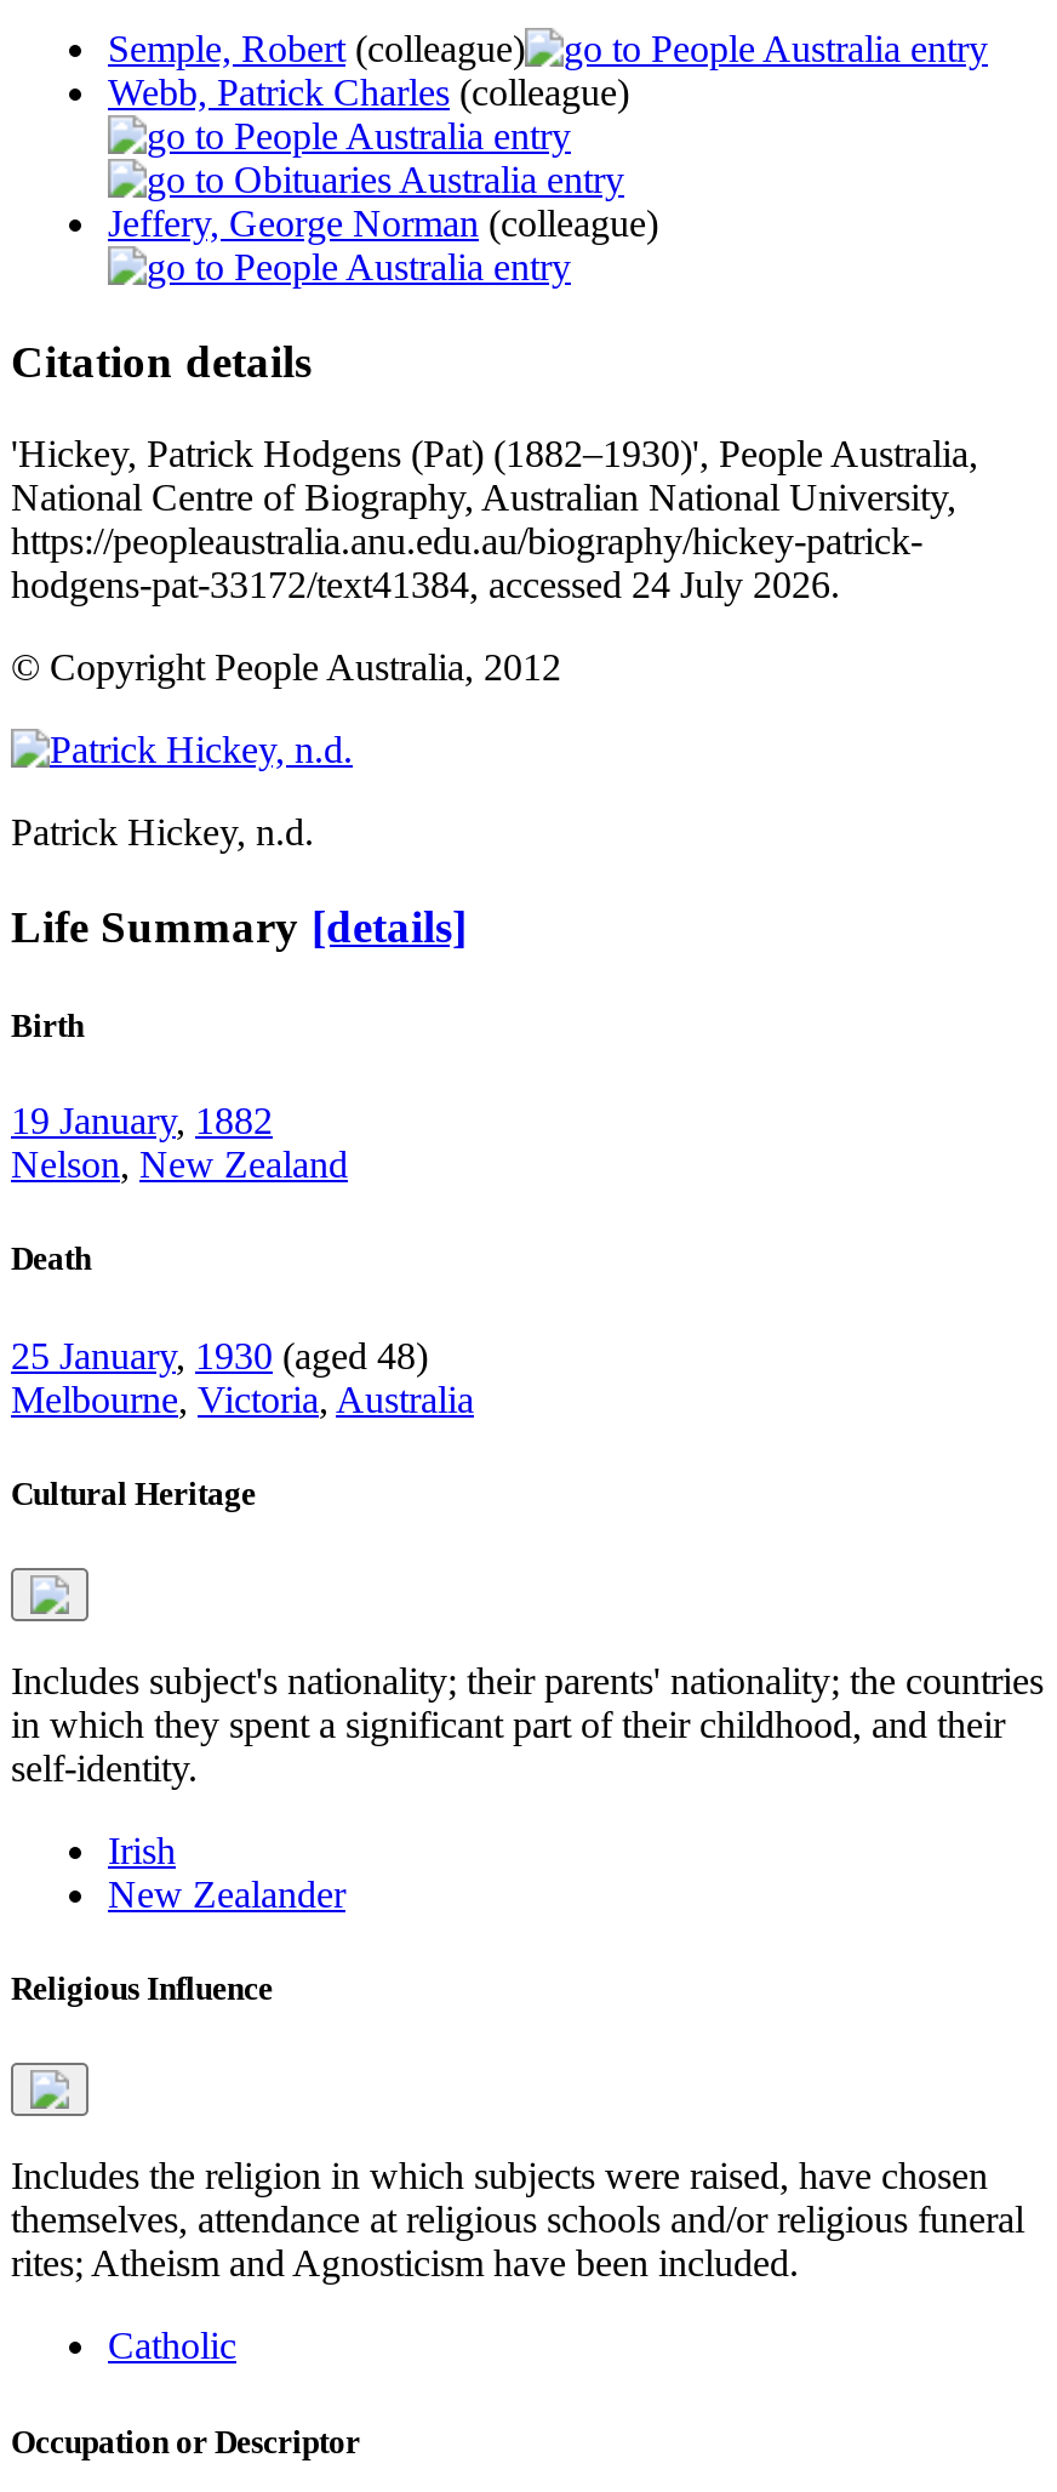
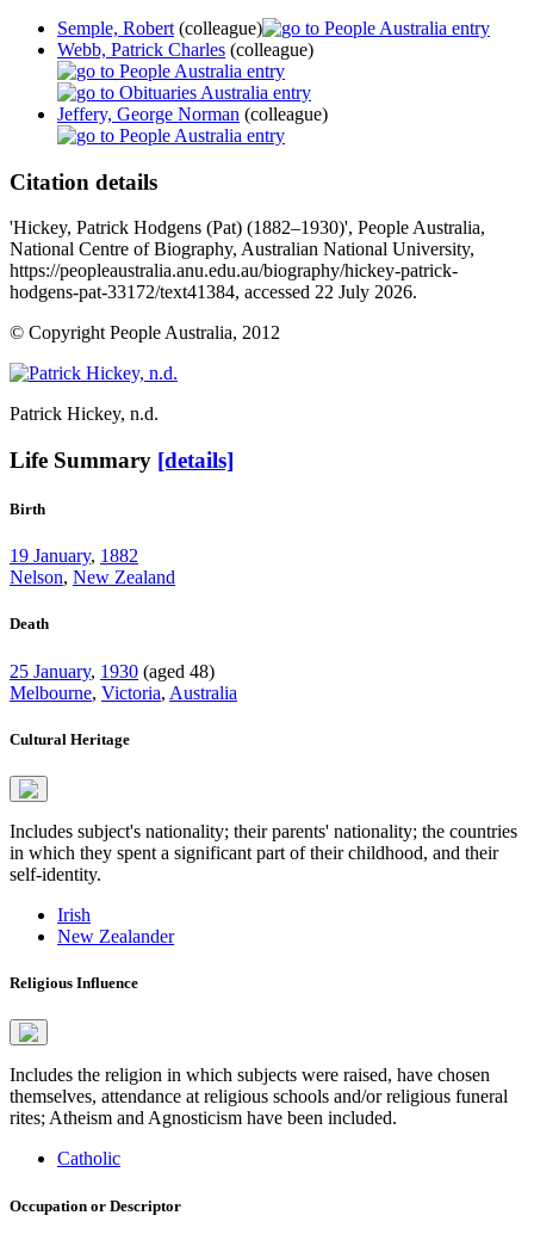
- hodgens-pat-33172/text41384, accessed 24 July 2026.
+ hodgens-pat-33172/text41384, accessed 22 July 2026.
